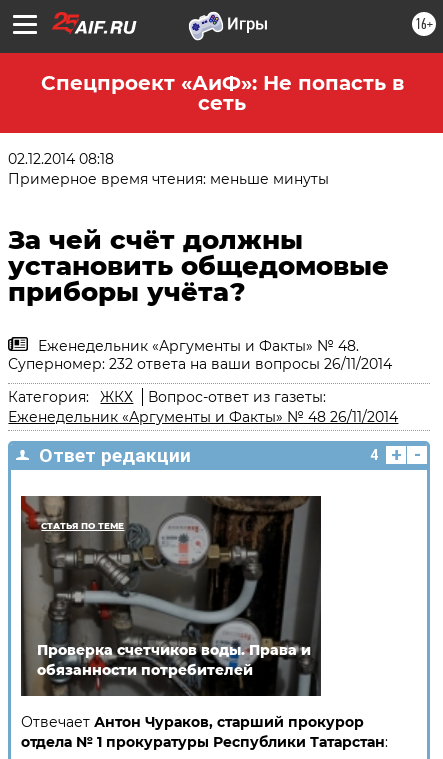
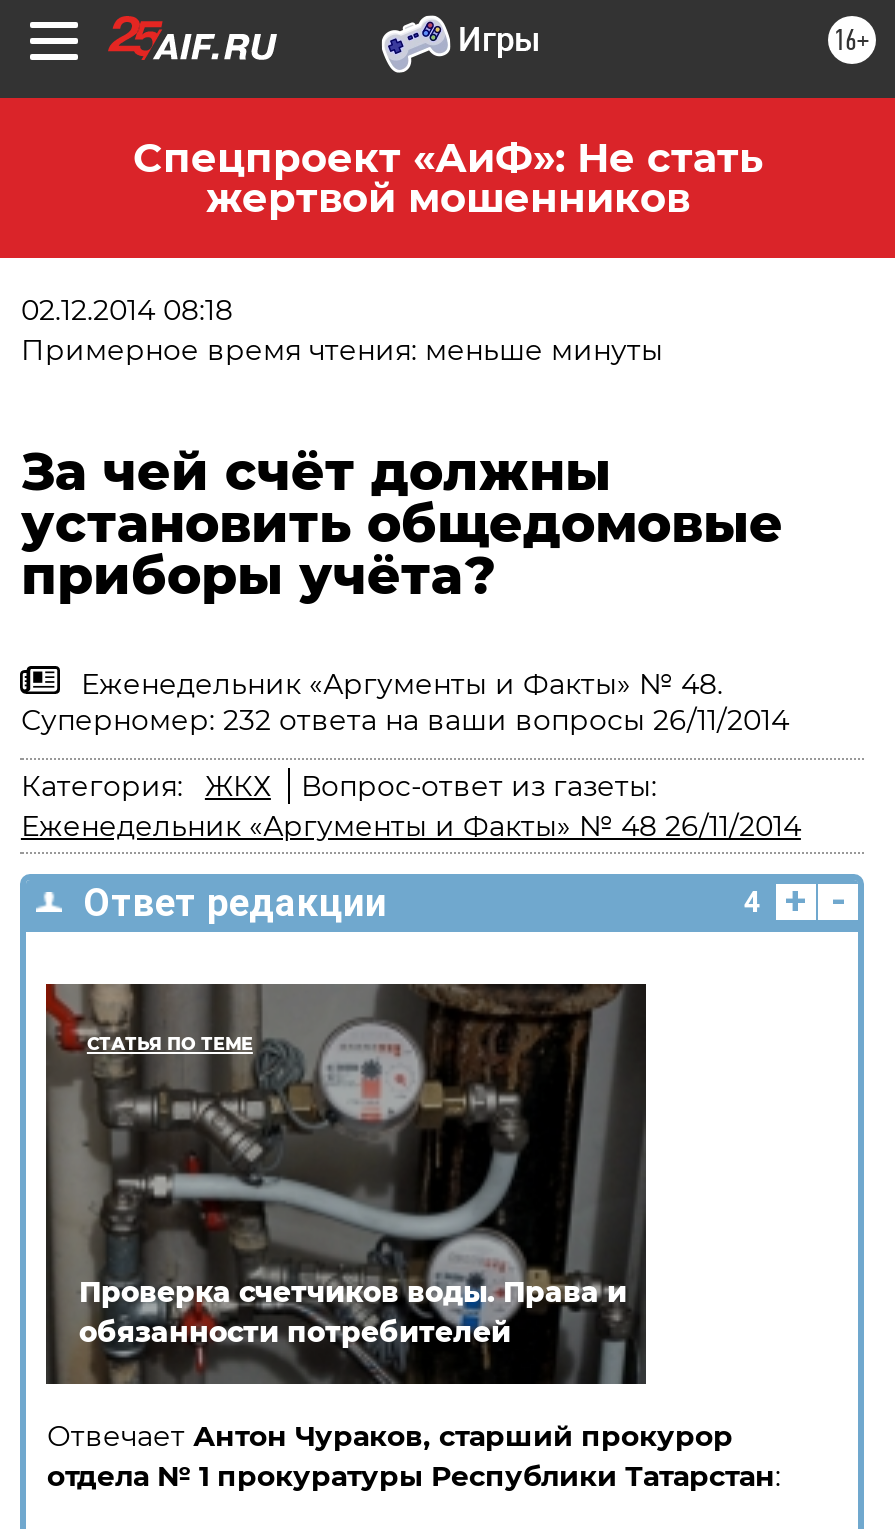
- Спецпроект «АиФ»: Не попасть в
- сеть
+ Спецпроект «АиФ»: Не стать
+ жертвой мошенников
